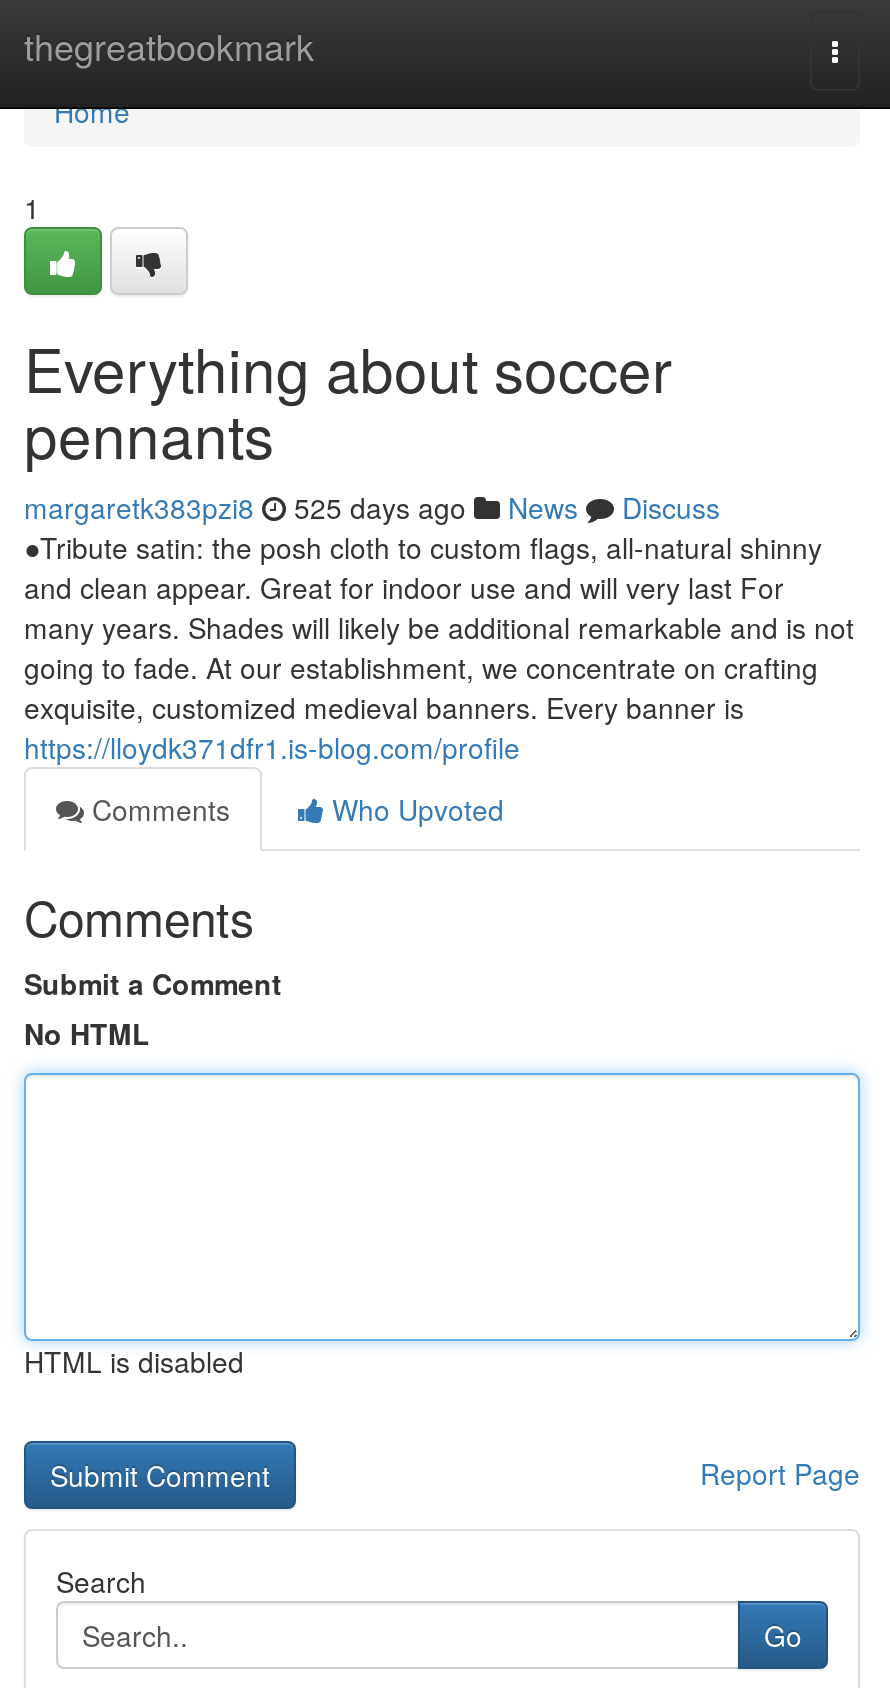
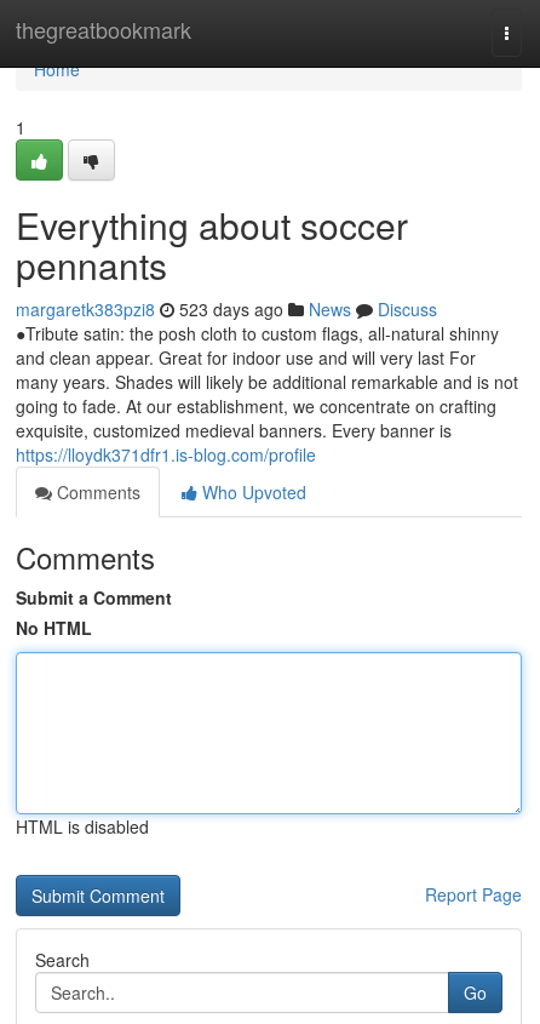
- margaretk383pzi8 525 days ago News Discuss
+ margaretk383pzi8 523 days ago News Discuss
